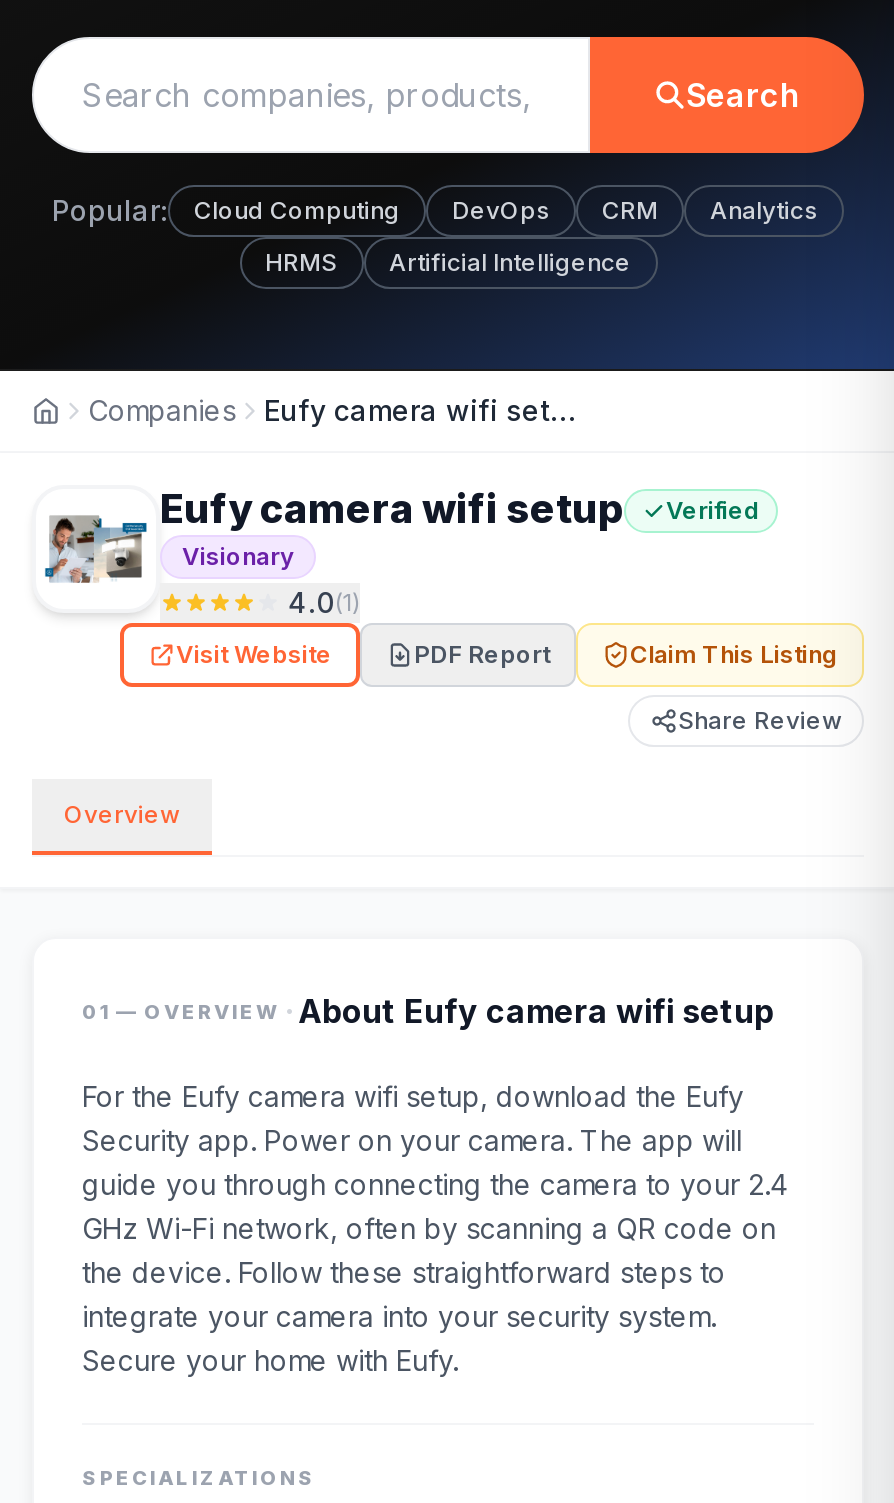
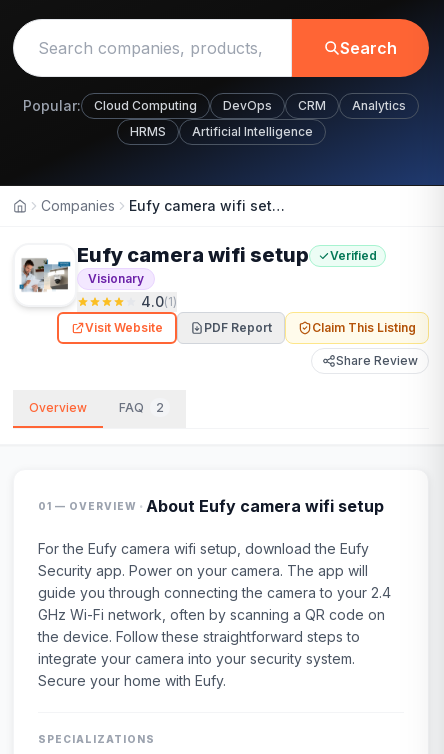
+ FAQ
+ 2
